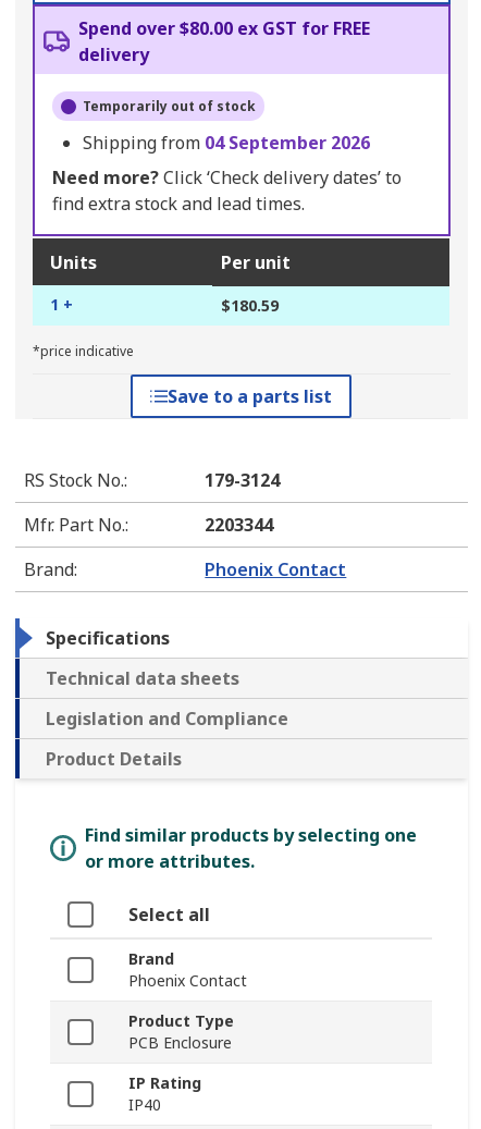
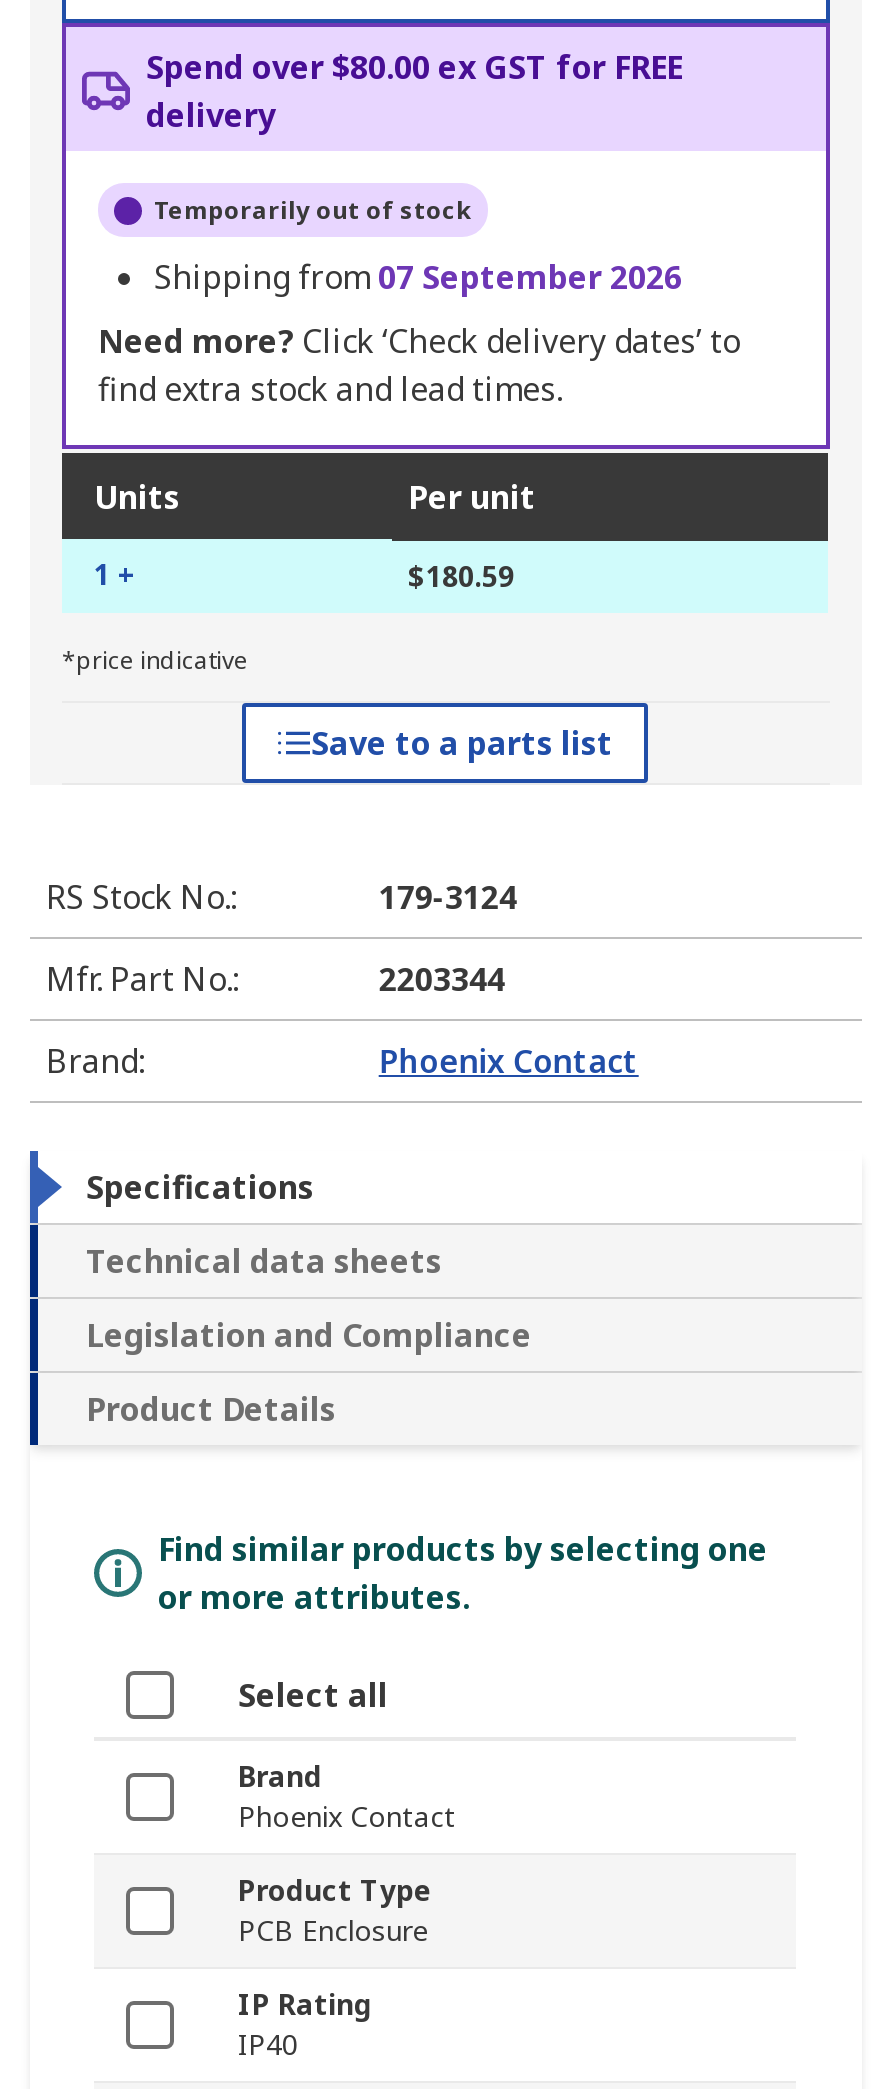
- Shipping from 04 September 2026
+ Shipping from 07 September 2026
